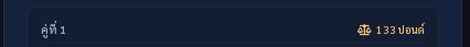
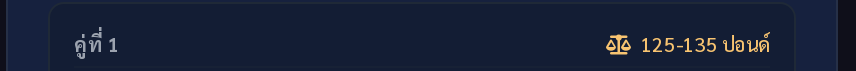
- 133 ปอนด์
+ 125-135 ปอนด์
